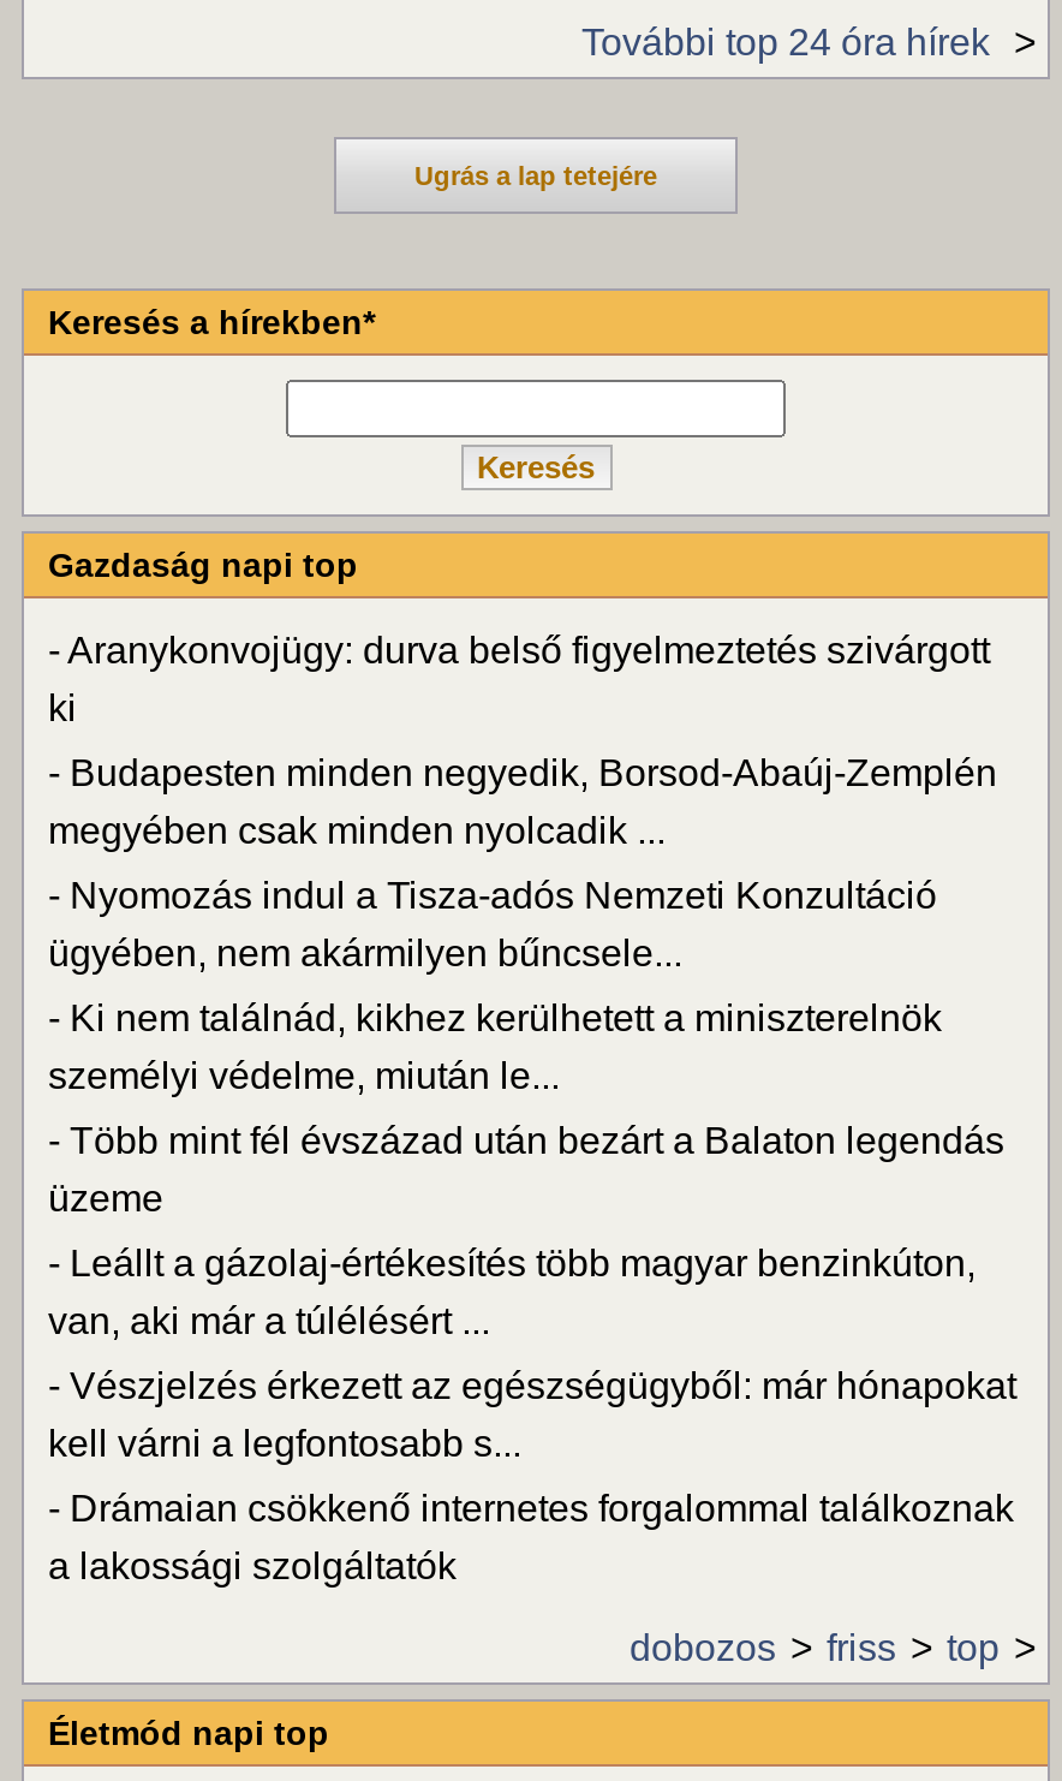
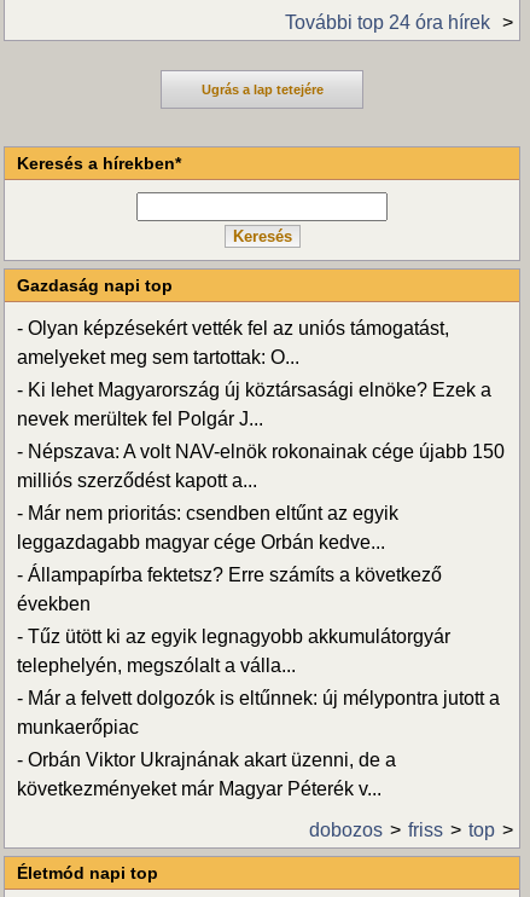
- - Aranykonvojügy: durva belső figyelmeztetés szivárgott
- ki
+ - Olyan képzésekért vették fel az uniós támogatást,
+ amelyeket meg sem tartottak: O...

- - Budapesten minden negyedik, Borsod-Abaúj-Zemplén
- megyében csak minden nyolcadik ...
+ - Ki lehet Magyarország új köztársasági elnöke? Ezek a
+ nevek merültek fel Polgár J...

- - Nyomozás indul a Tisza-adós Nemzeti Konzultáció
- ügyében, nem akármilyen bűncsele...
+ - Népszava: A volt NAV-elnök rokonainak cége újabb 150
+ milliós szerződést kapott a...

- - Ki nem találnád, kikhez kerülhetett a miniszterelnök
- személyi védelme, miután le...
+ - Már nem prioritás: csendben eltűnt az egyik
+ leggazdagabb magyar cége Orbán kedve...

- - Több mint fél évszázad után bezárt a Balaton legendás
- üzeme
+ - Állampapírba fektetsz? Erre számíts a következő
+ években

- - Leállt a gázolaj-értékesítés több magyar benzinkúton,
- van, aki már a túlélésért ...
+ - Tűz ütött ki az egyik legnagyobb akkumulátorgyár
+ telephelyén, megszólalt a válla...

- - Vészjelzés érkezett az egészségügyből: már hónapokat
- kell várni a legfontosabb s...
+ - Már a felvett dolgozók is eltűnnek: új mélypontra jutott a
+ munkaerőpiac

- - Drámaian csökkenő internetes forgalommal találkoznak
- a lakossági szolgáltatók
+ - Orbán Viktor Ukrajnának akart üzenni, de a
+ következményeket már Magyar Péterék v...
